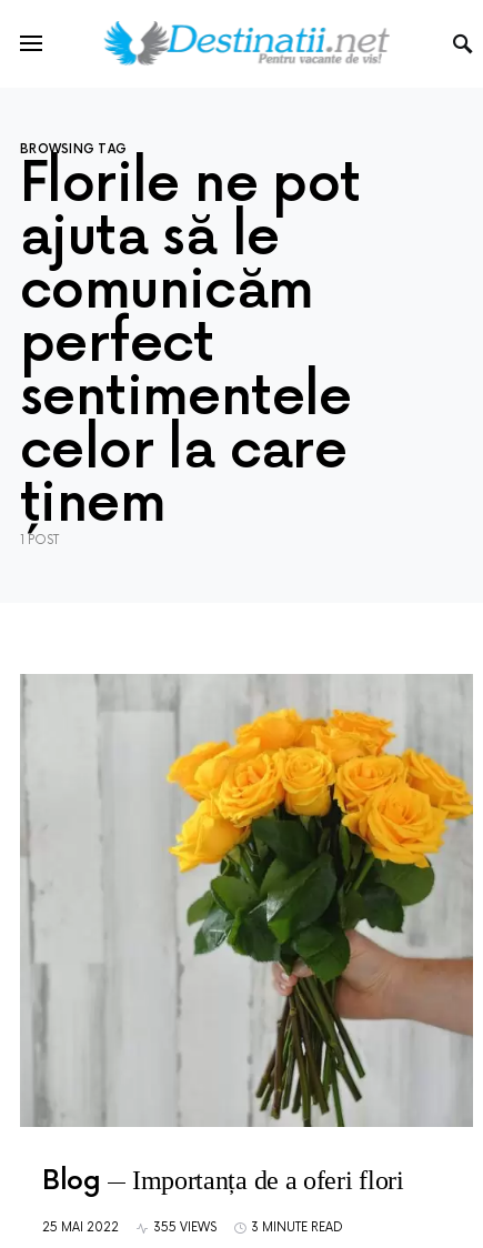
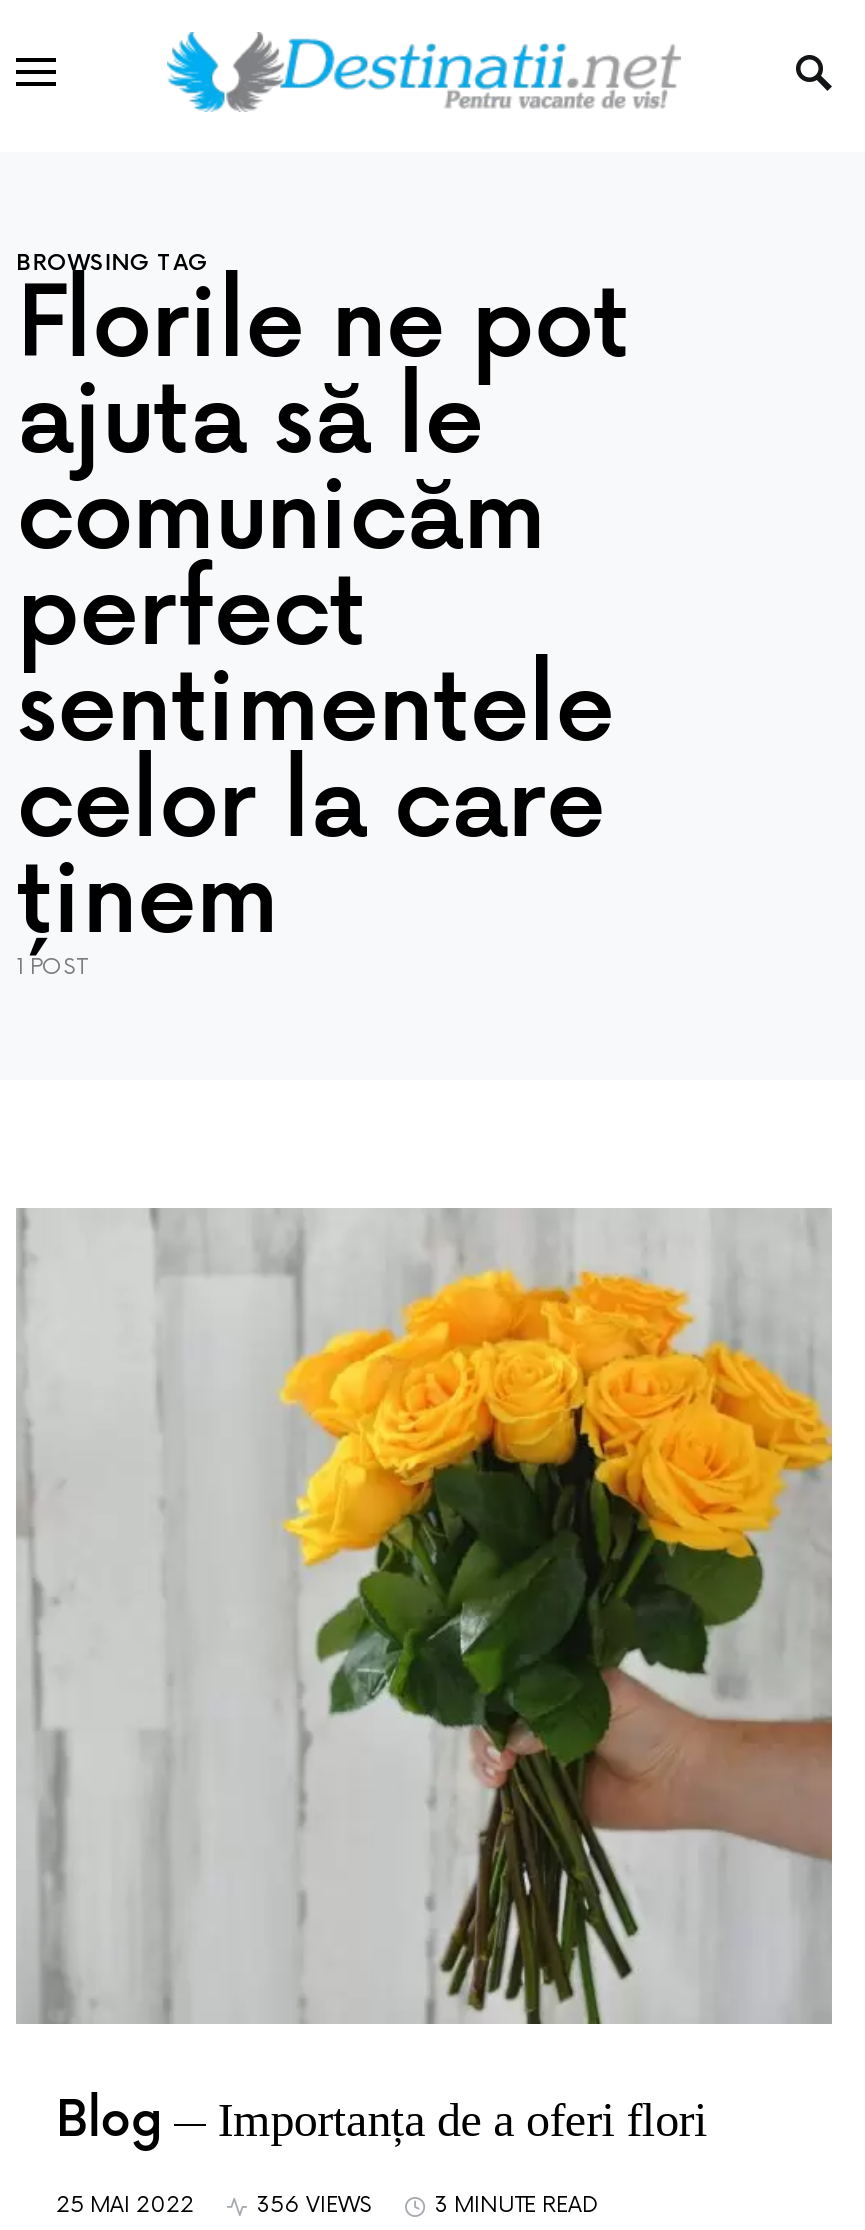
- 355 VIEWS
+ 356 VIEWS
